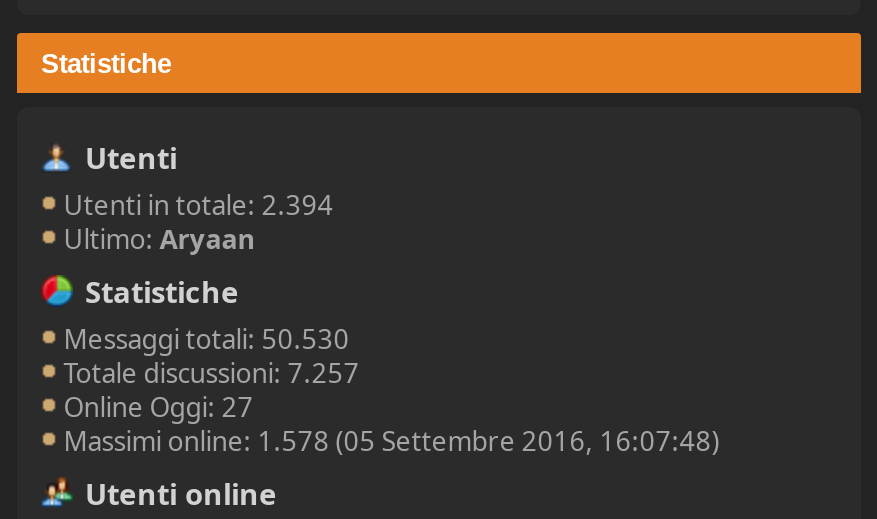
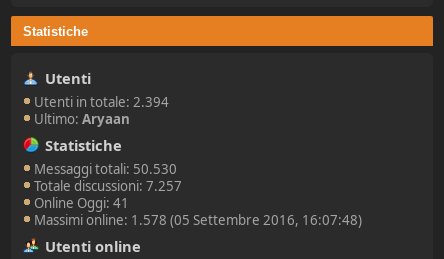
- Online Oggi: 27
+ Online Oggi: 41
